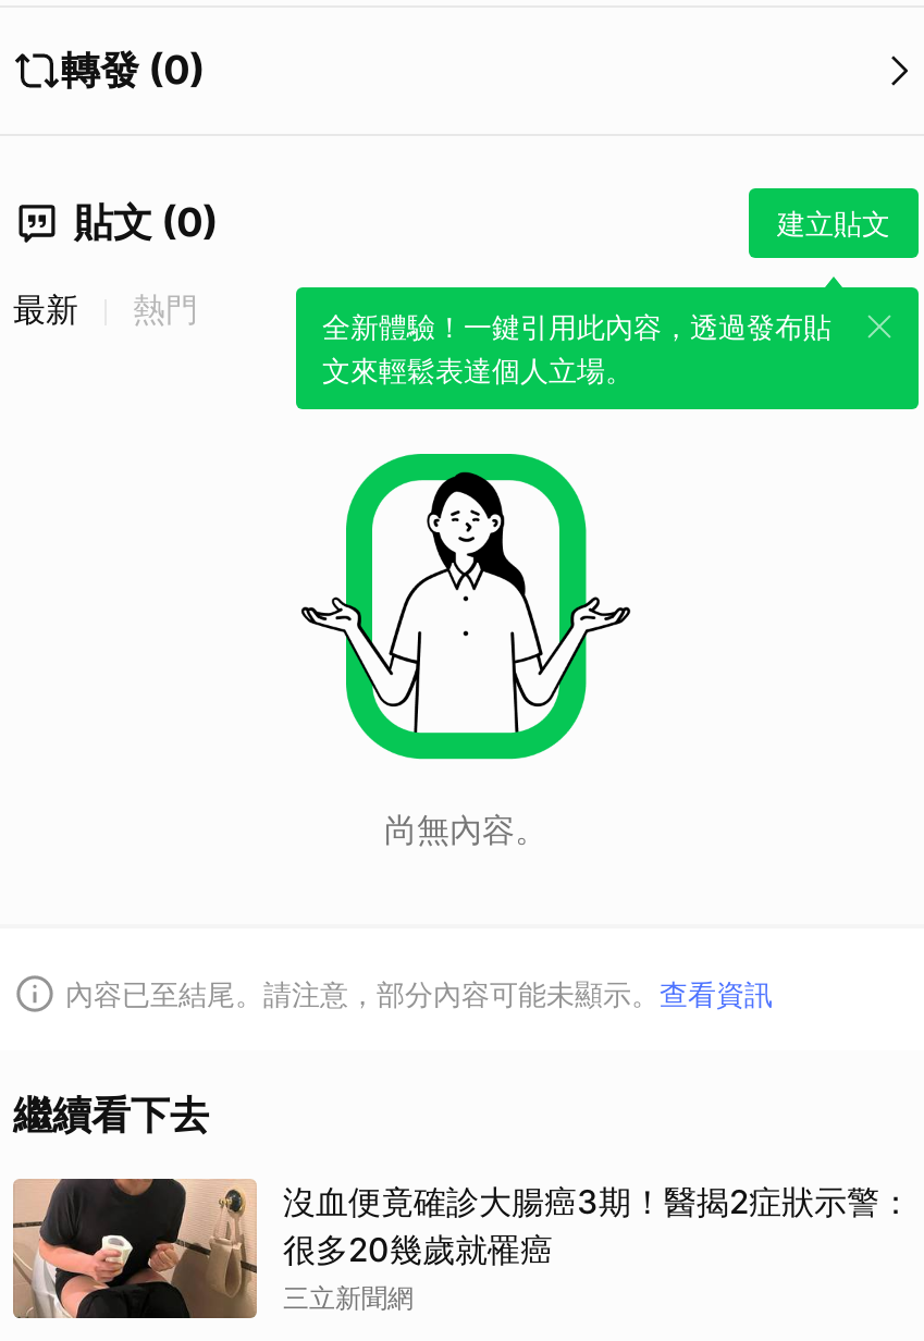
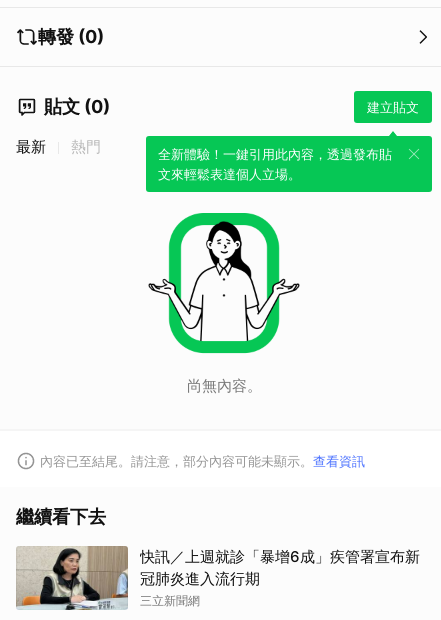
- [image]
- 沒血便竟確診大腸癌3期！醫揭2症狀示警：
- 很多20幾歲就罹癌
+ [image]
+ 快訊／上週就診「暴增6成」疾管署宣布新
+ 冠肺炎進入流行期
